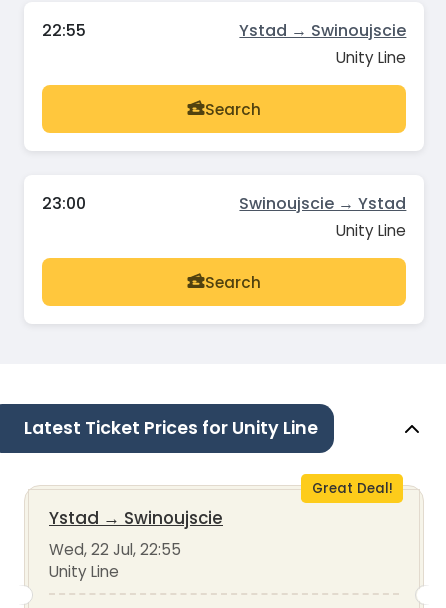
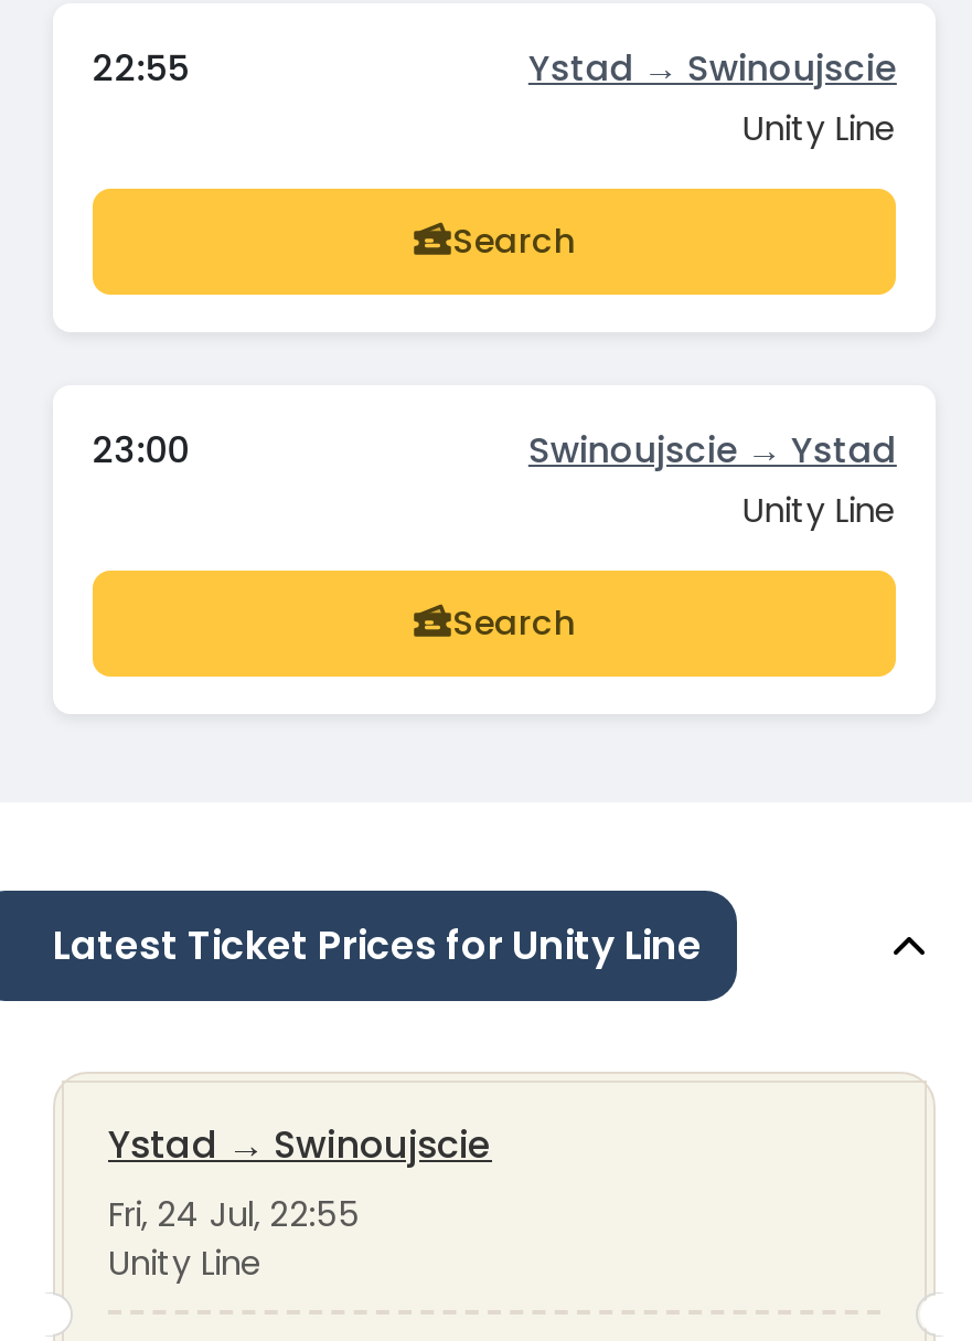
- Great Deal!

- Wed, 22 Jul, 22:55
+ Fri, 24 Jul, 22:55
